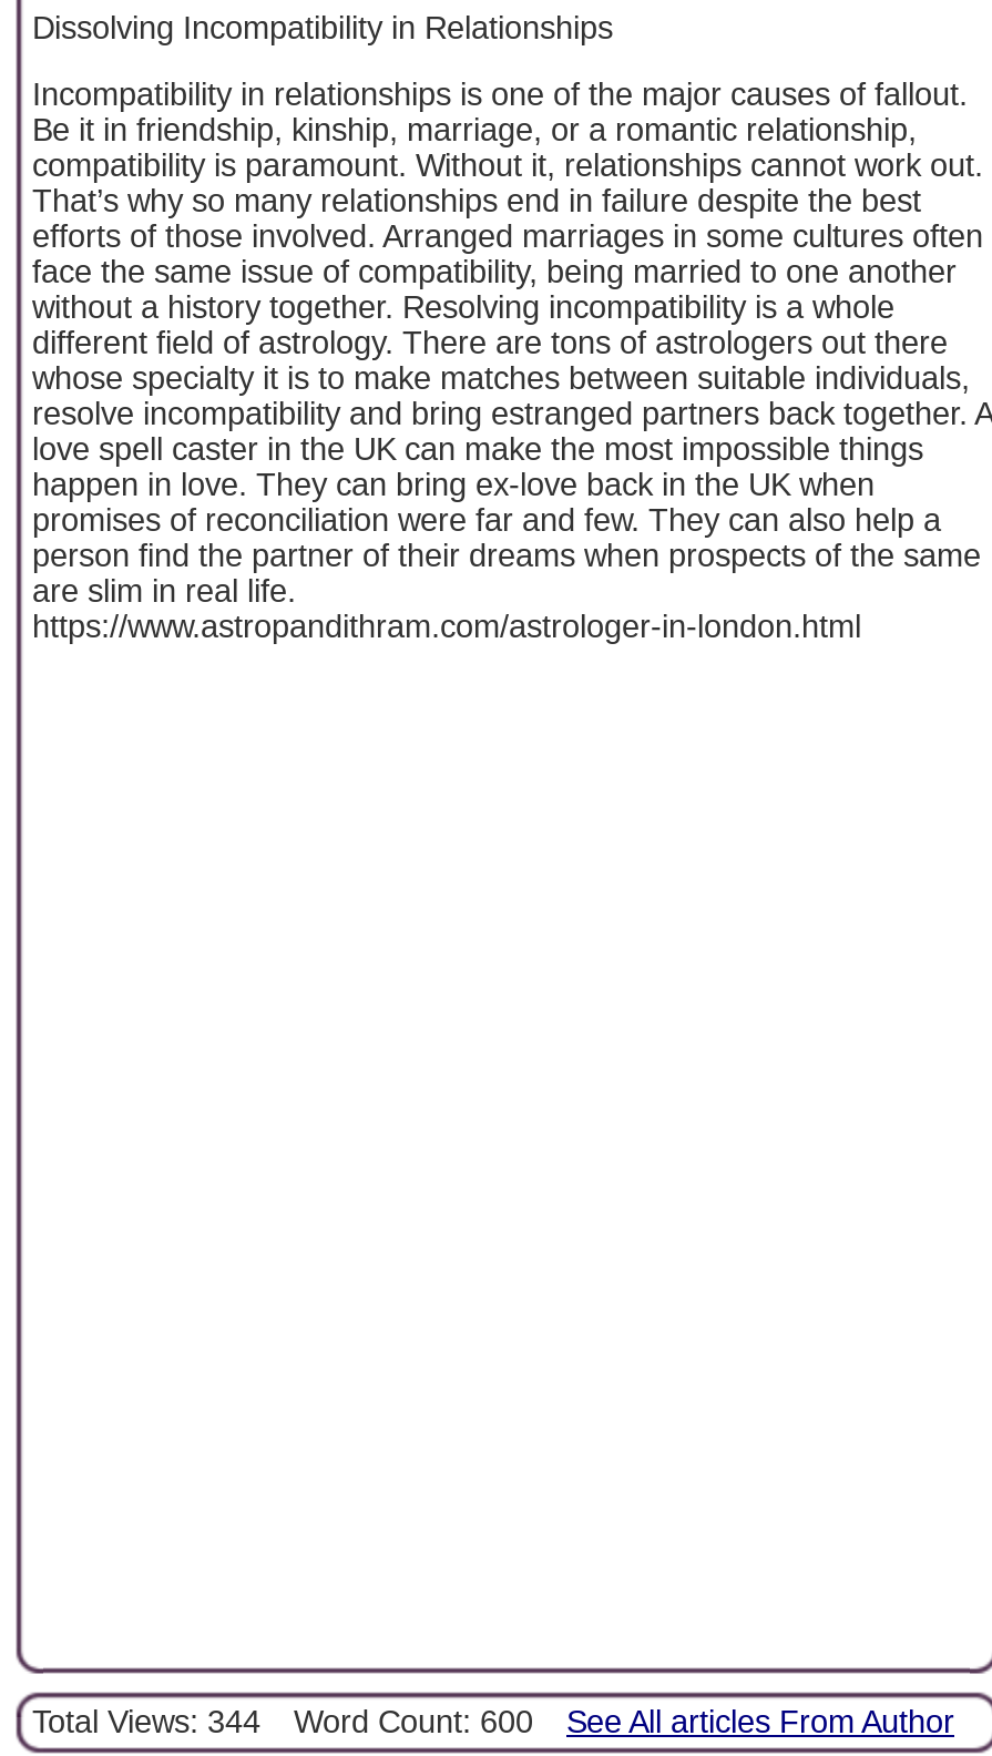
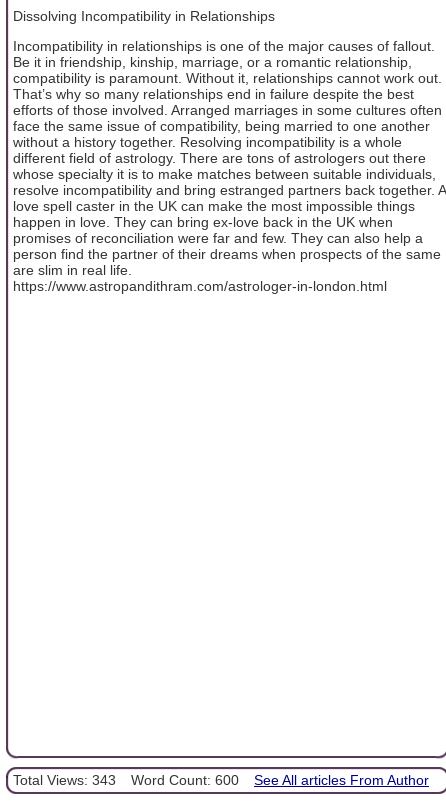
- Total Views: 344 Word Count: 600 See All articles From Author
+ Total Views: 343 Word Count: 600 See All articles From Author
